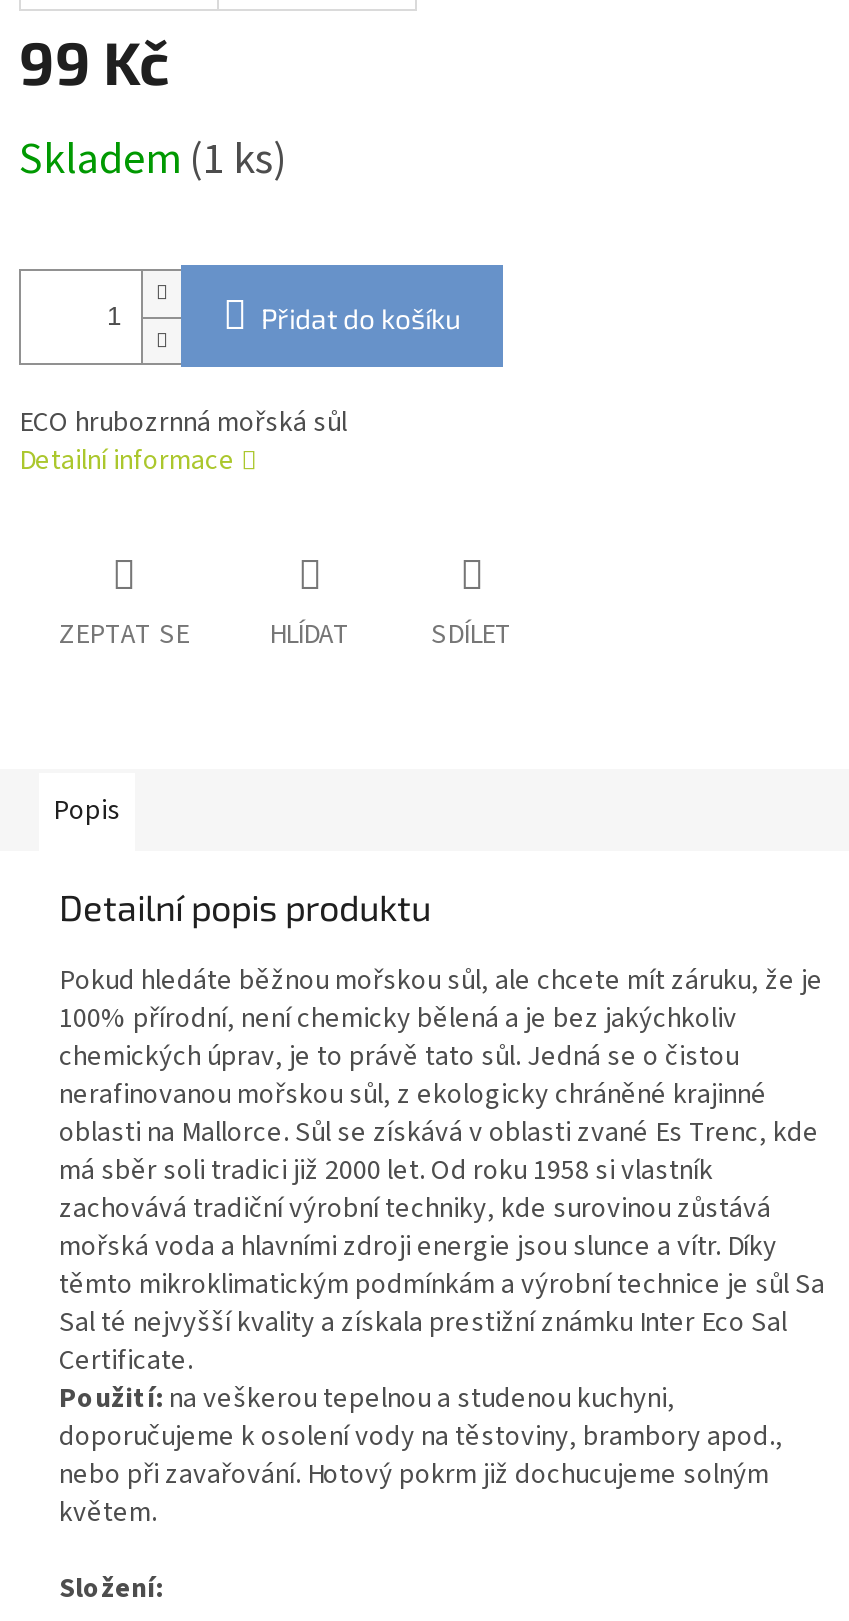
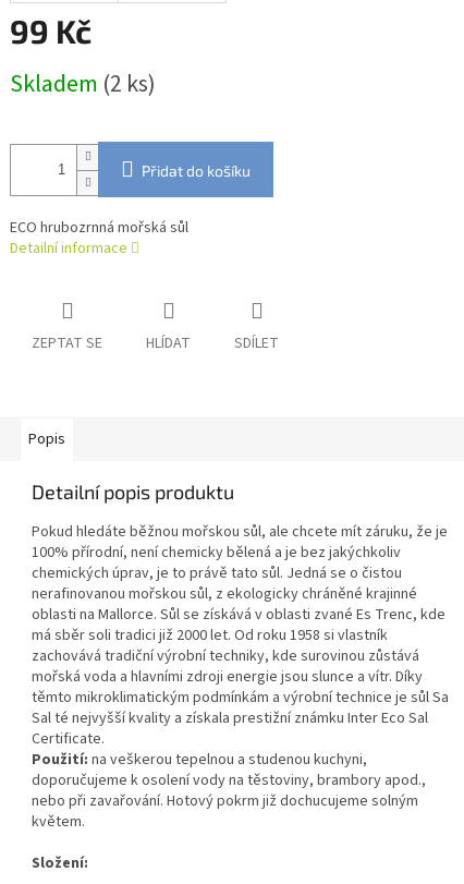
- Skladem (1 ks)
+ Skladem (2 ks)
